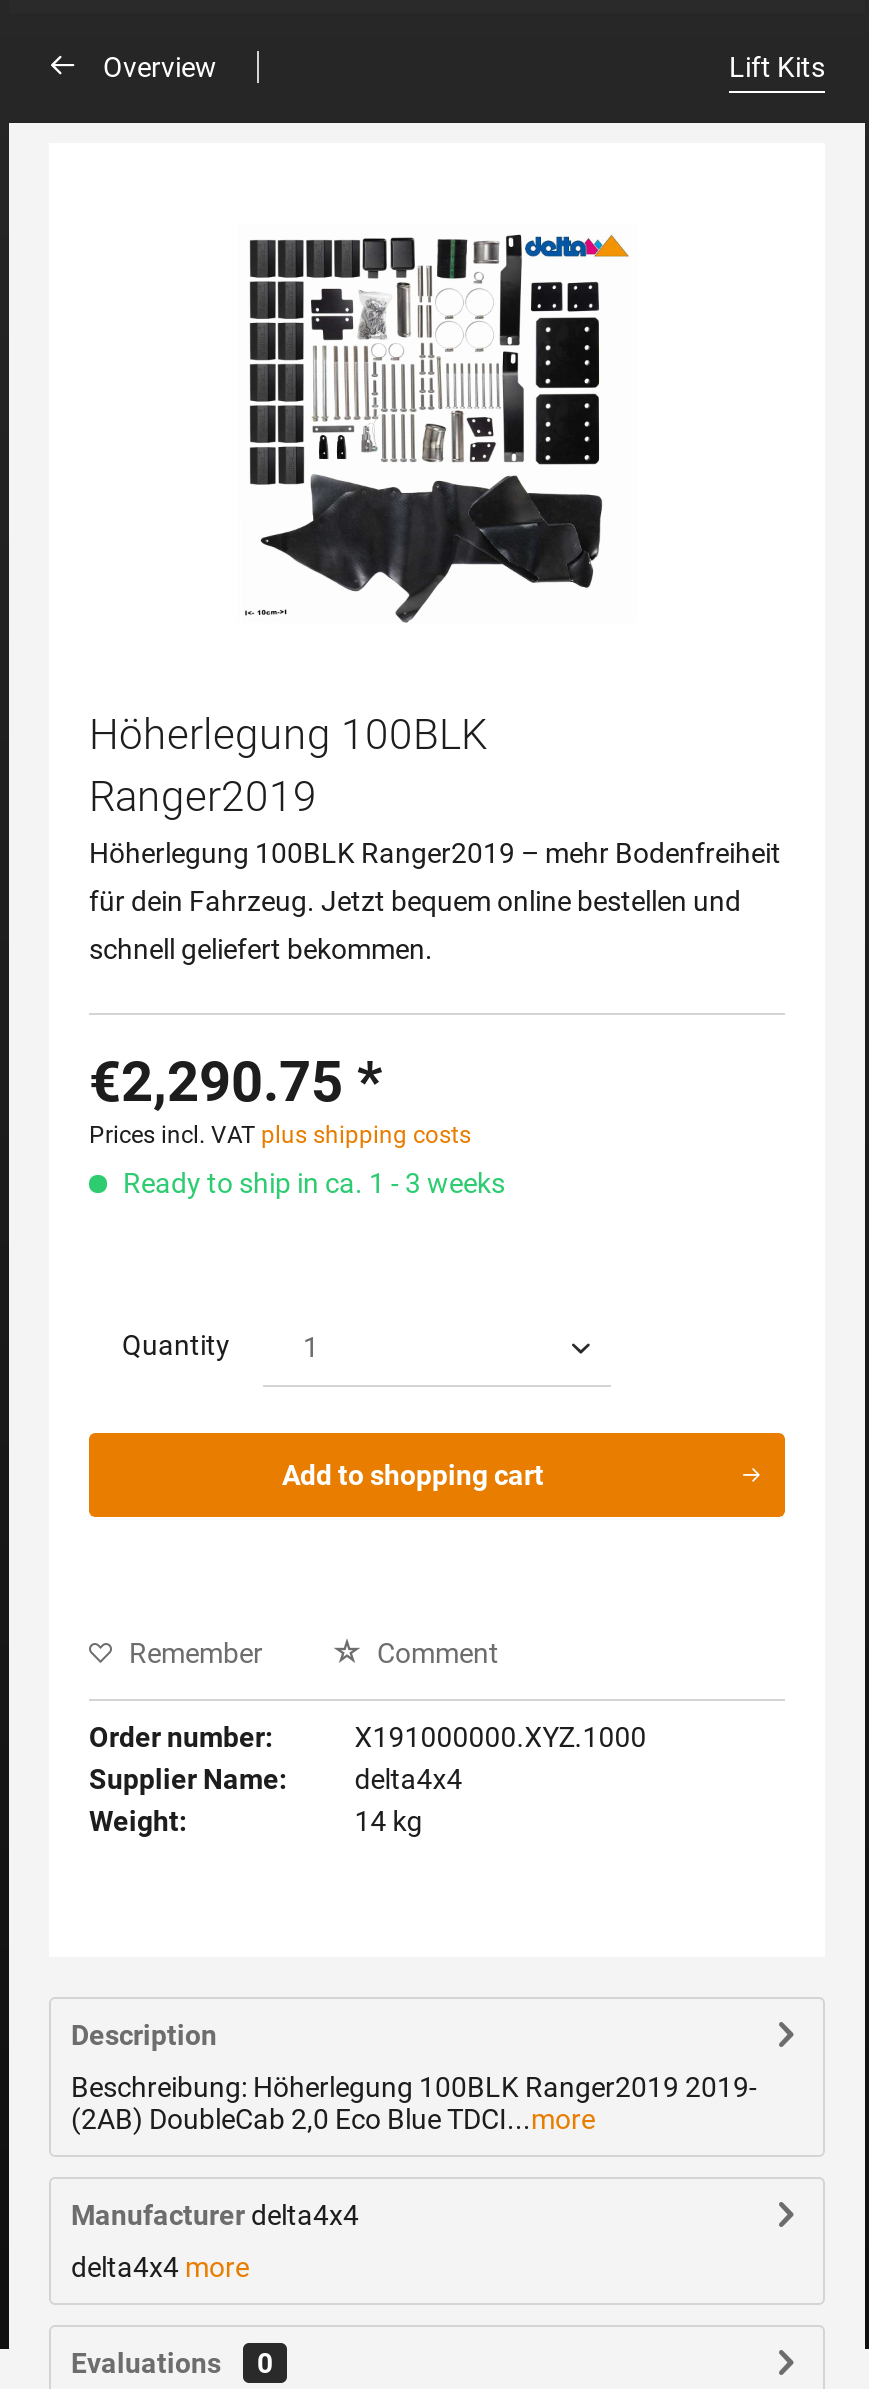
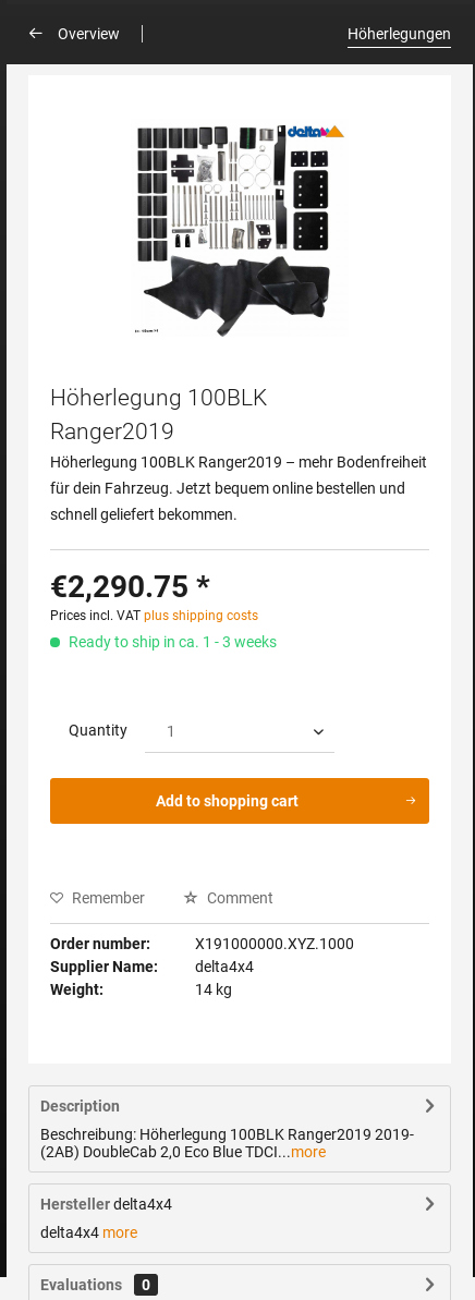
- Lift Kits
+ Höherlegungen

- Manufacturer delta4x4
+ Hersteller delta4x4
